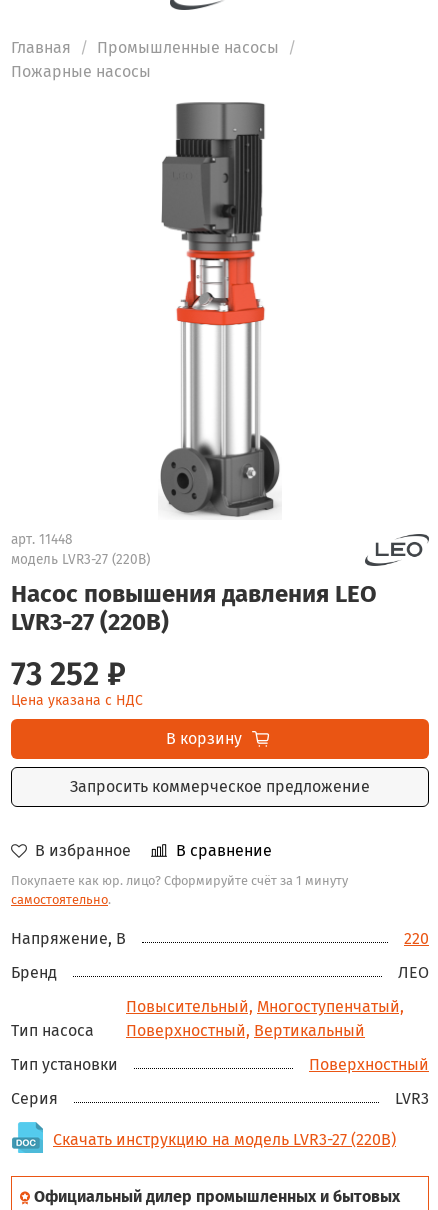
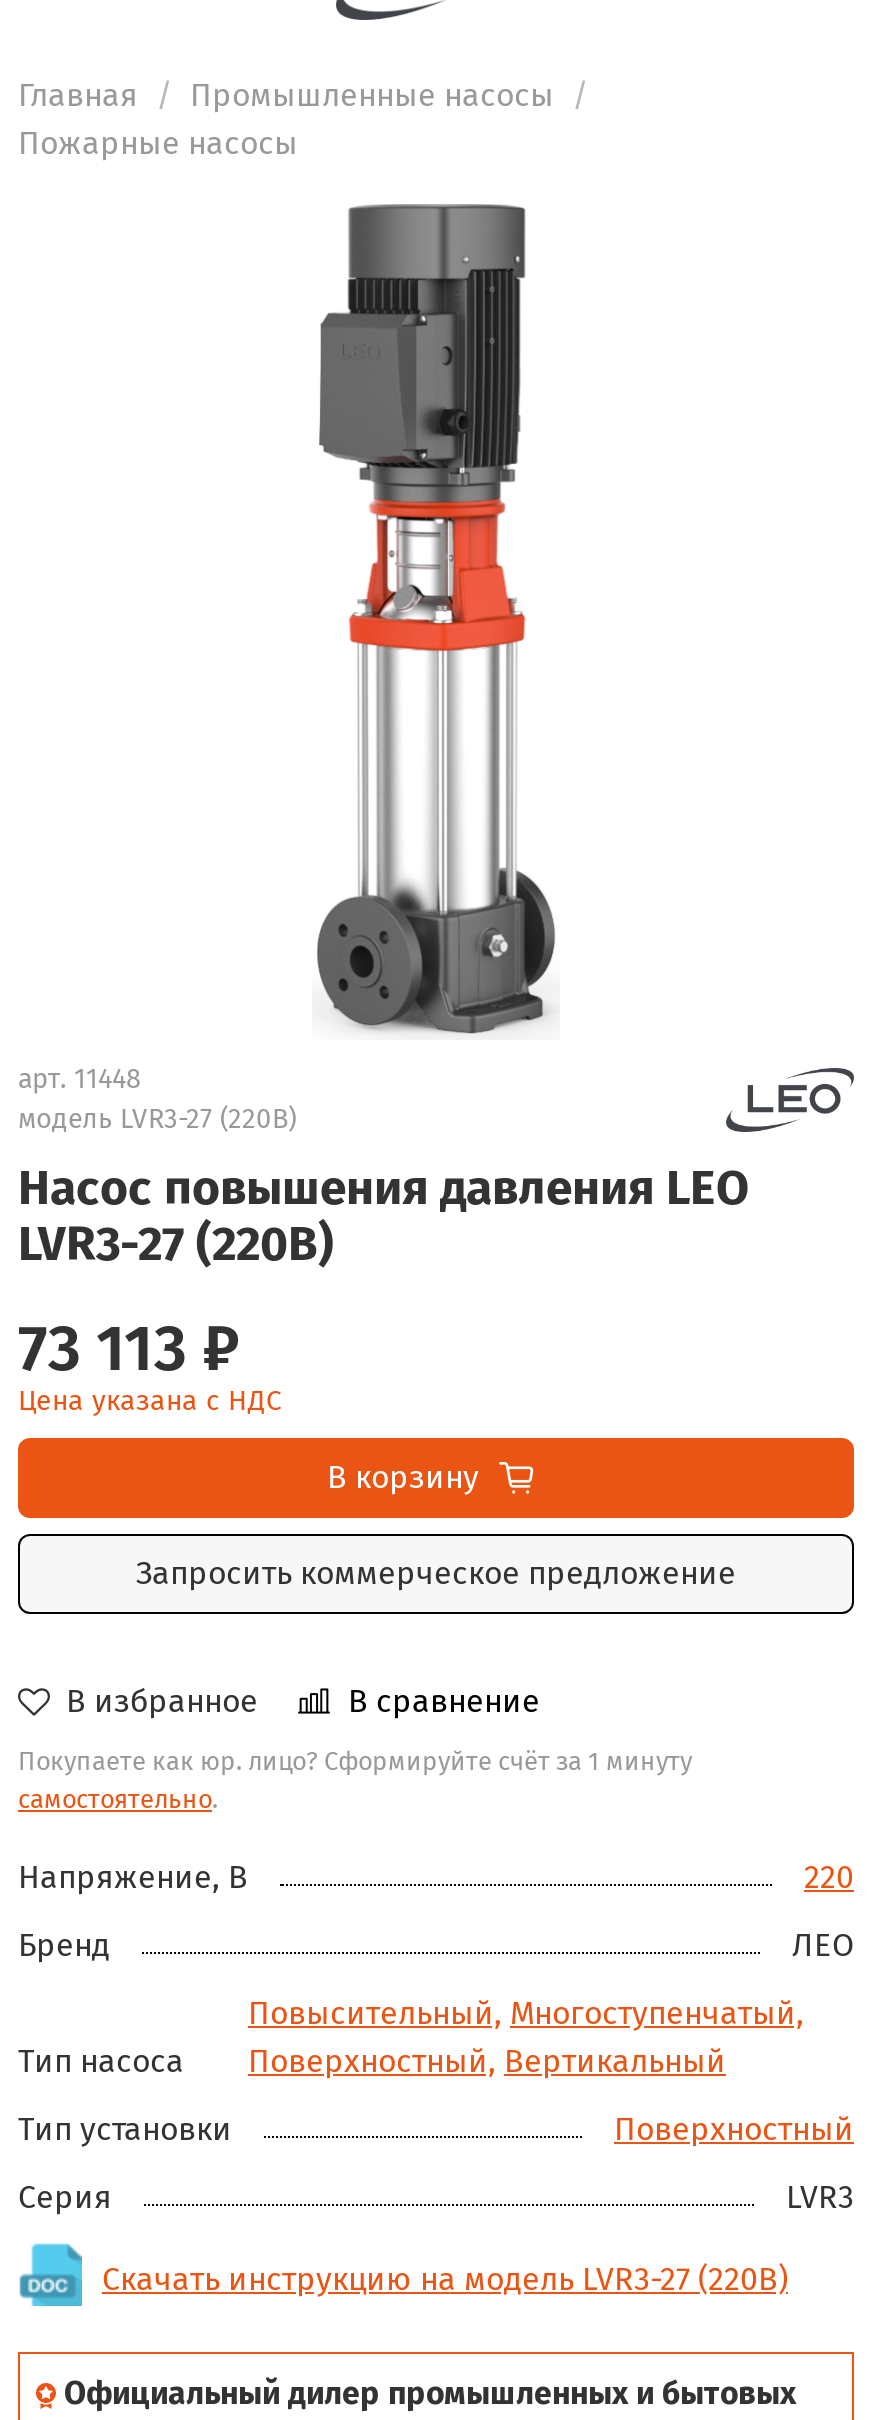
- 73 252 ₽
+ 73 113 ₽
